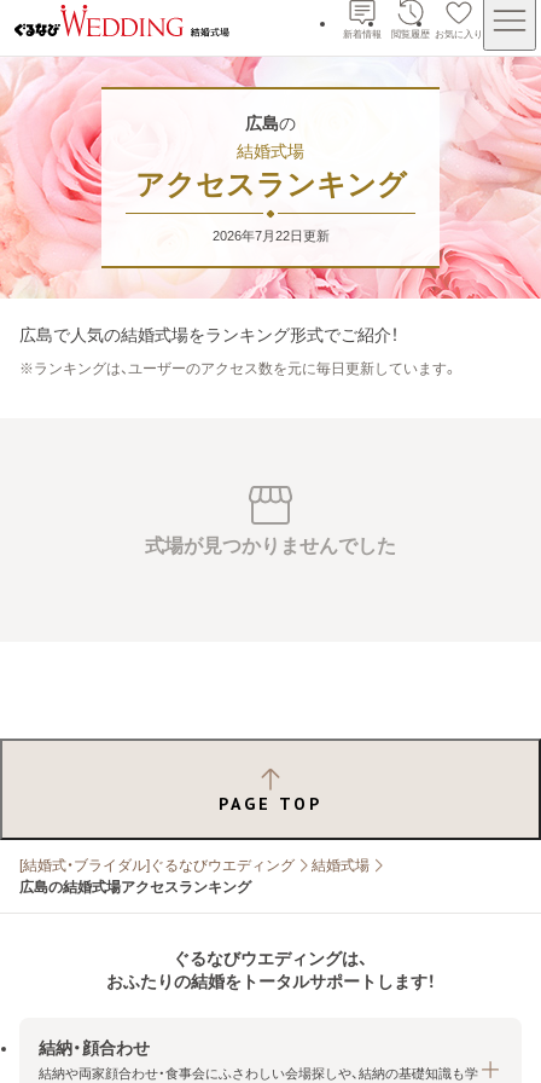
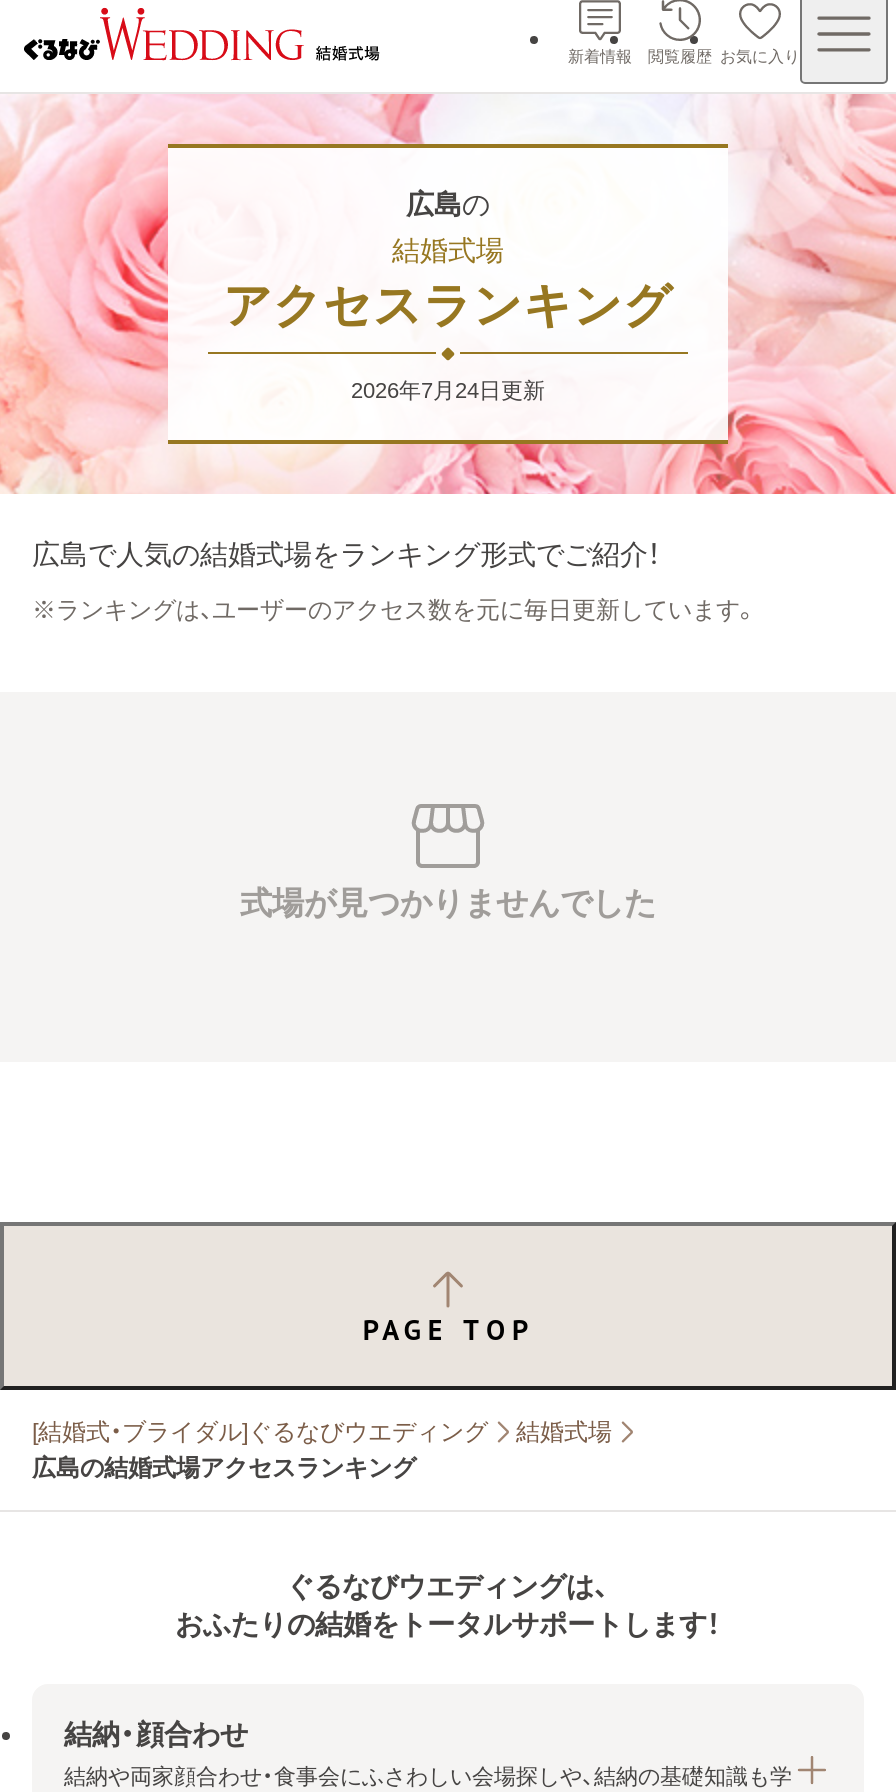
- 2026年7月22日更新
+ 2026年7月24日更新
